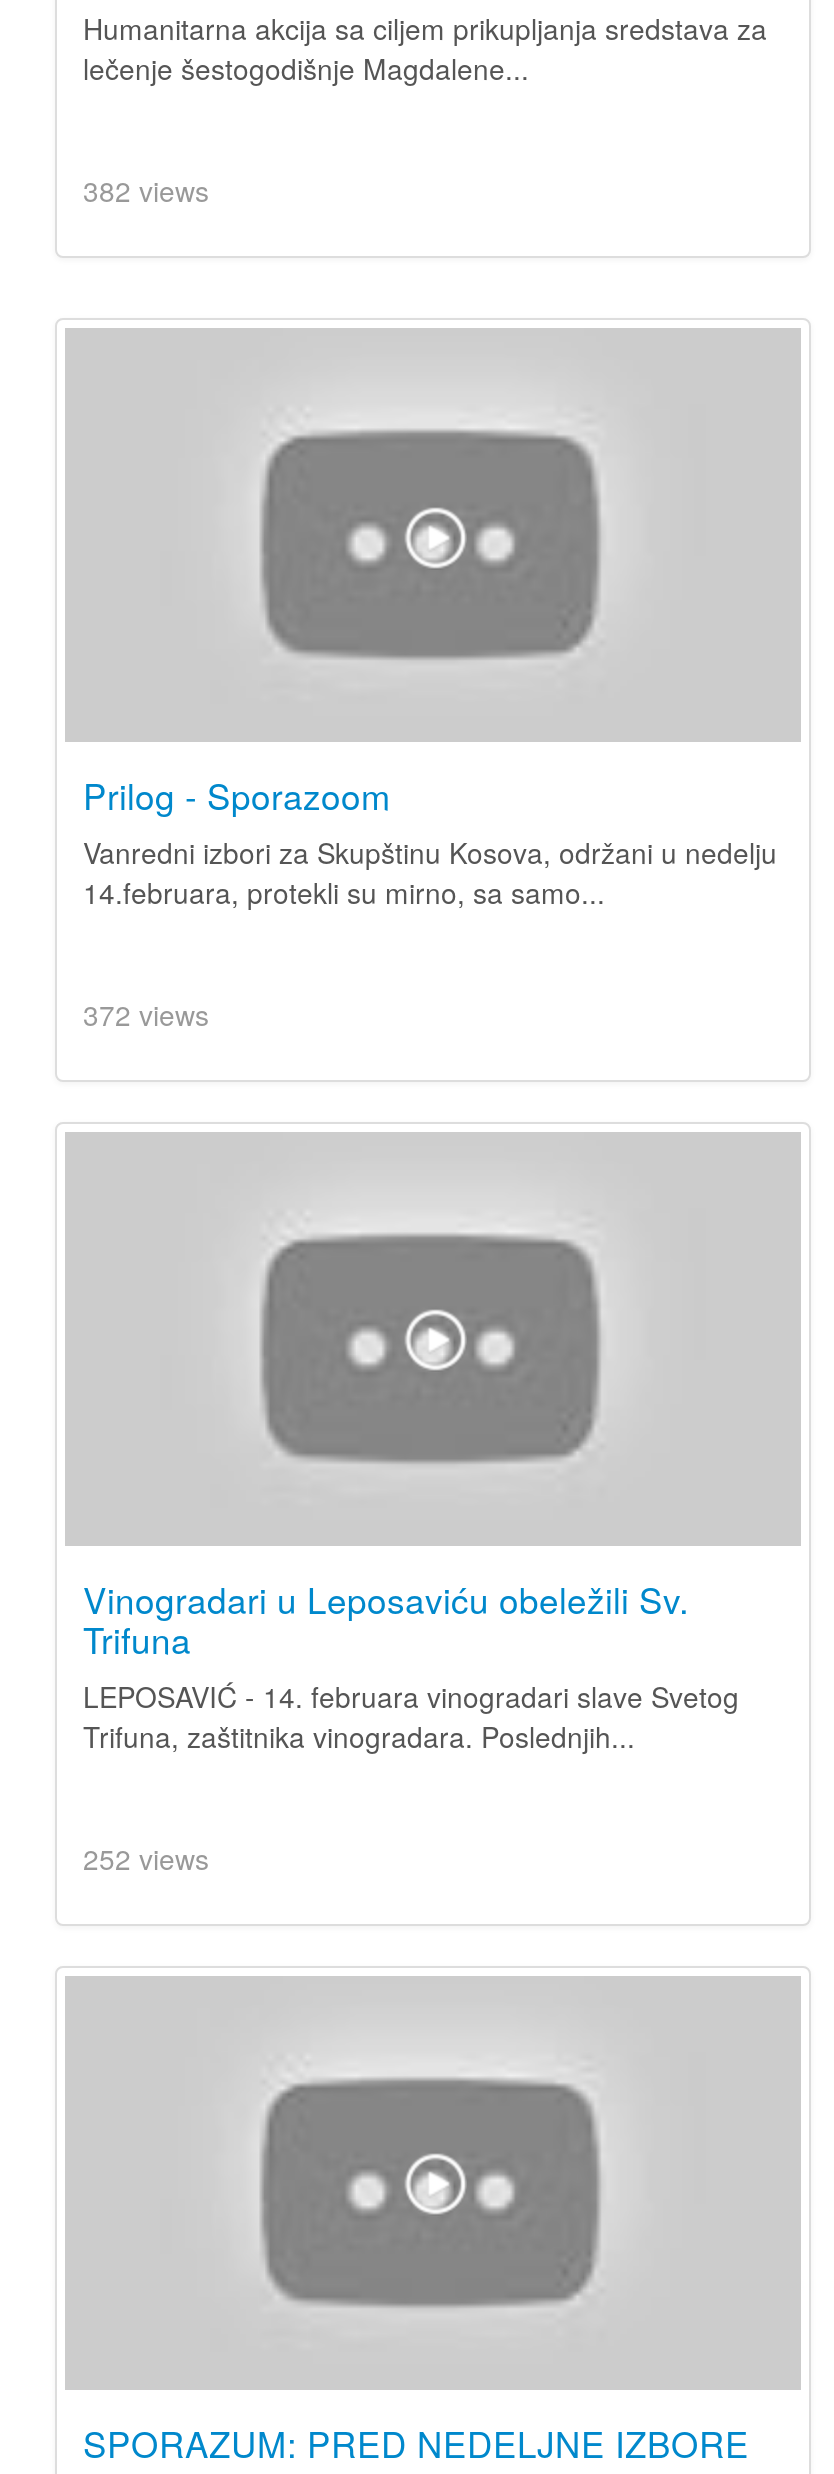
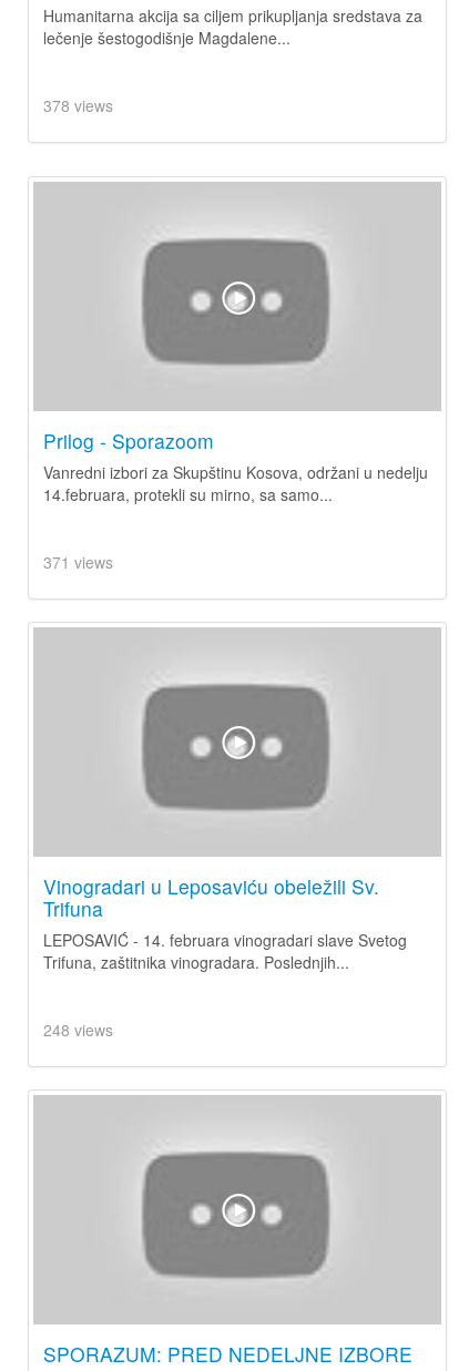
- 382 views
+ 378 views

- 372 views
+ 371 views

- 252 views
+ 248 views
